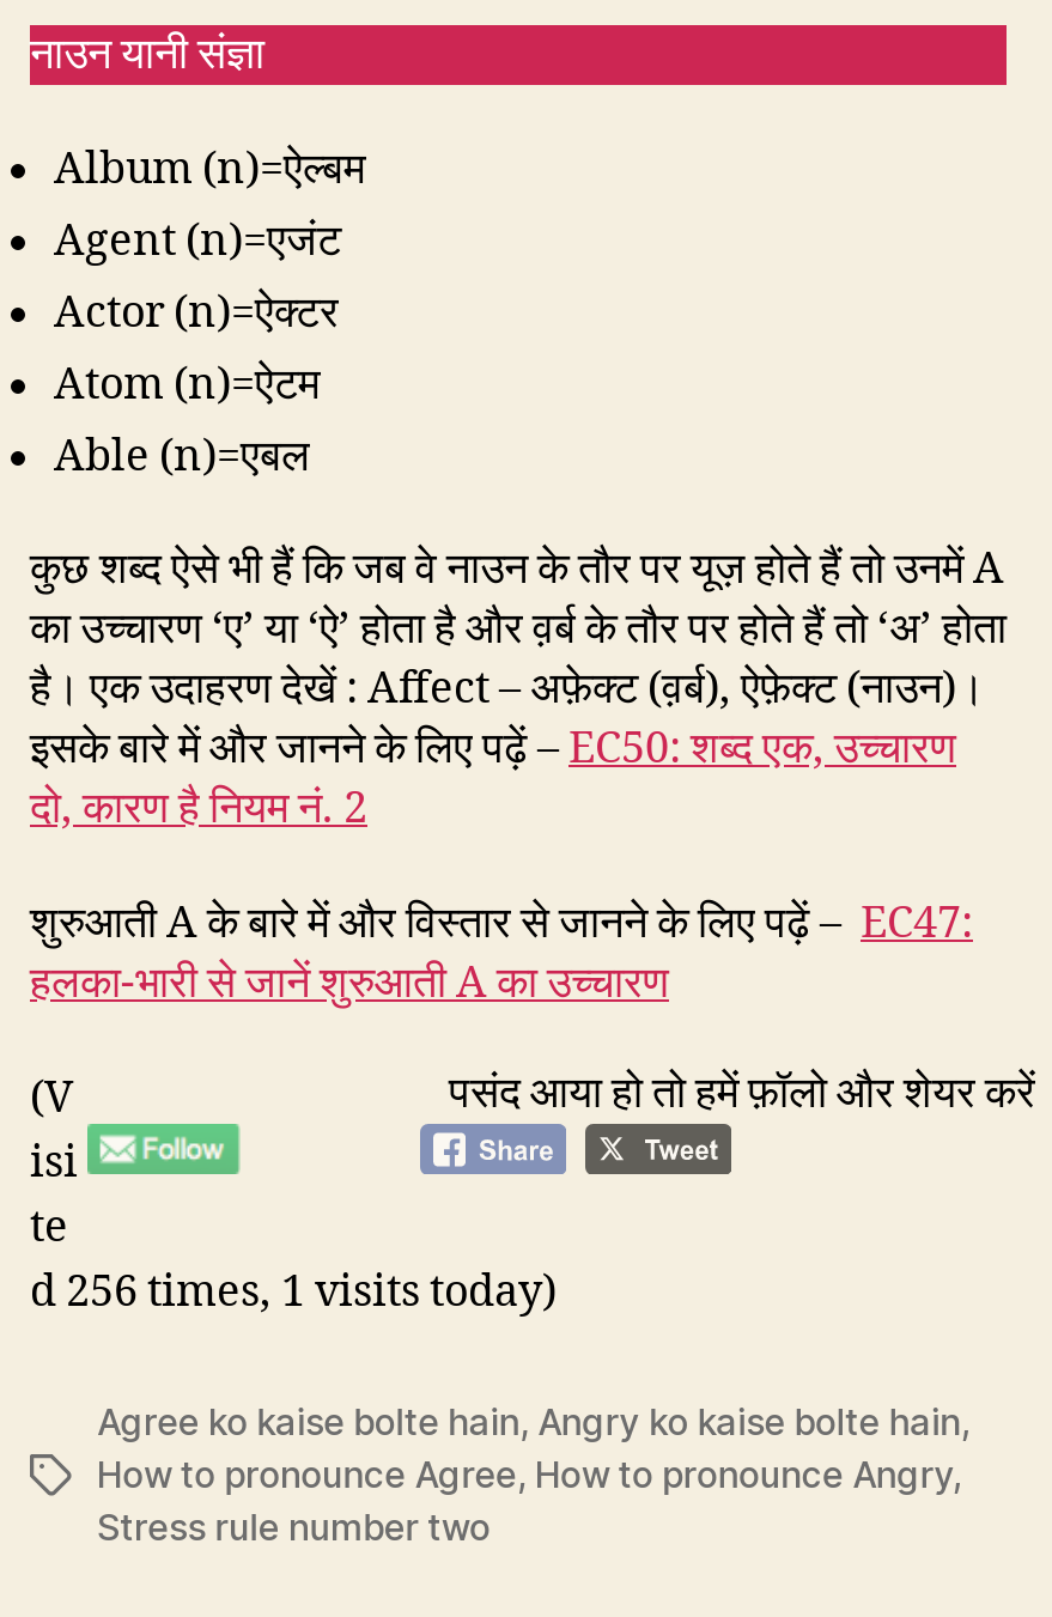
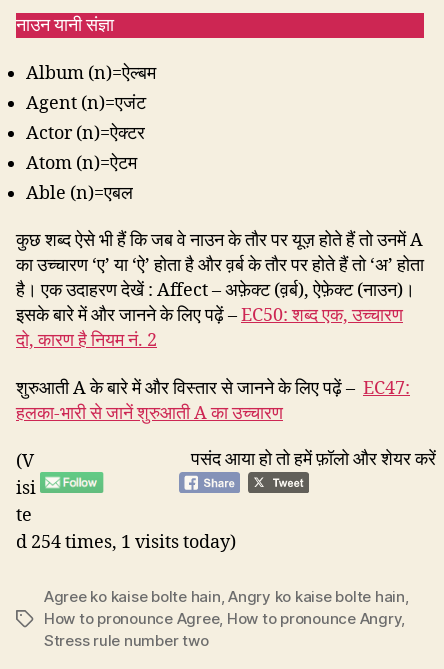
- d 256 times, 1 visits today)
+ d 254 times, 1 visits today)
